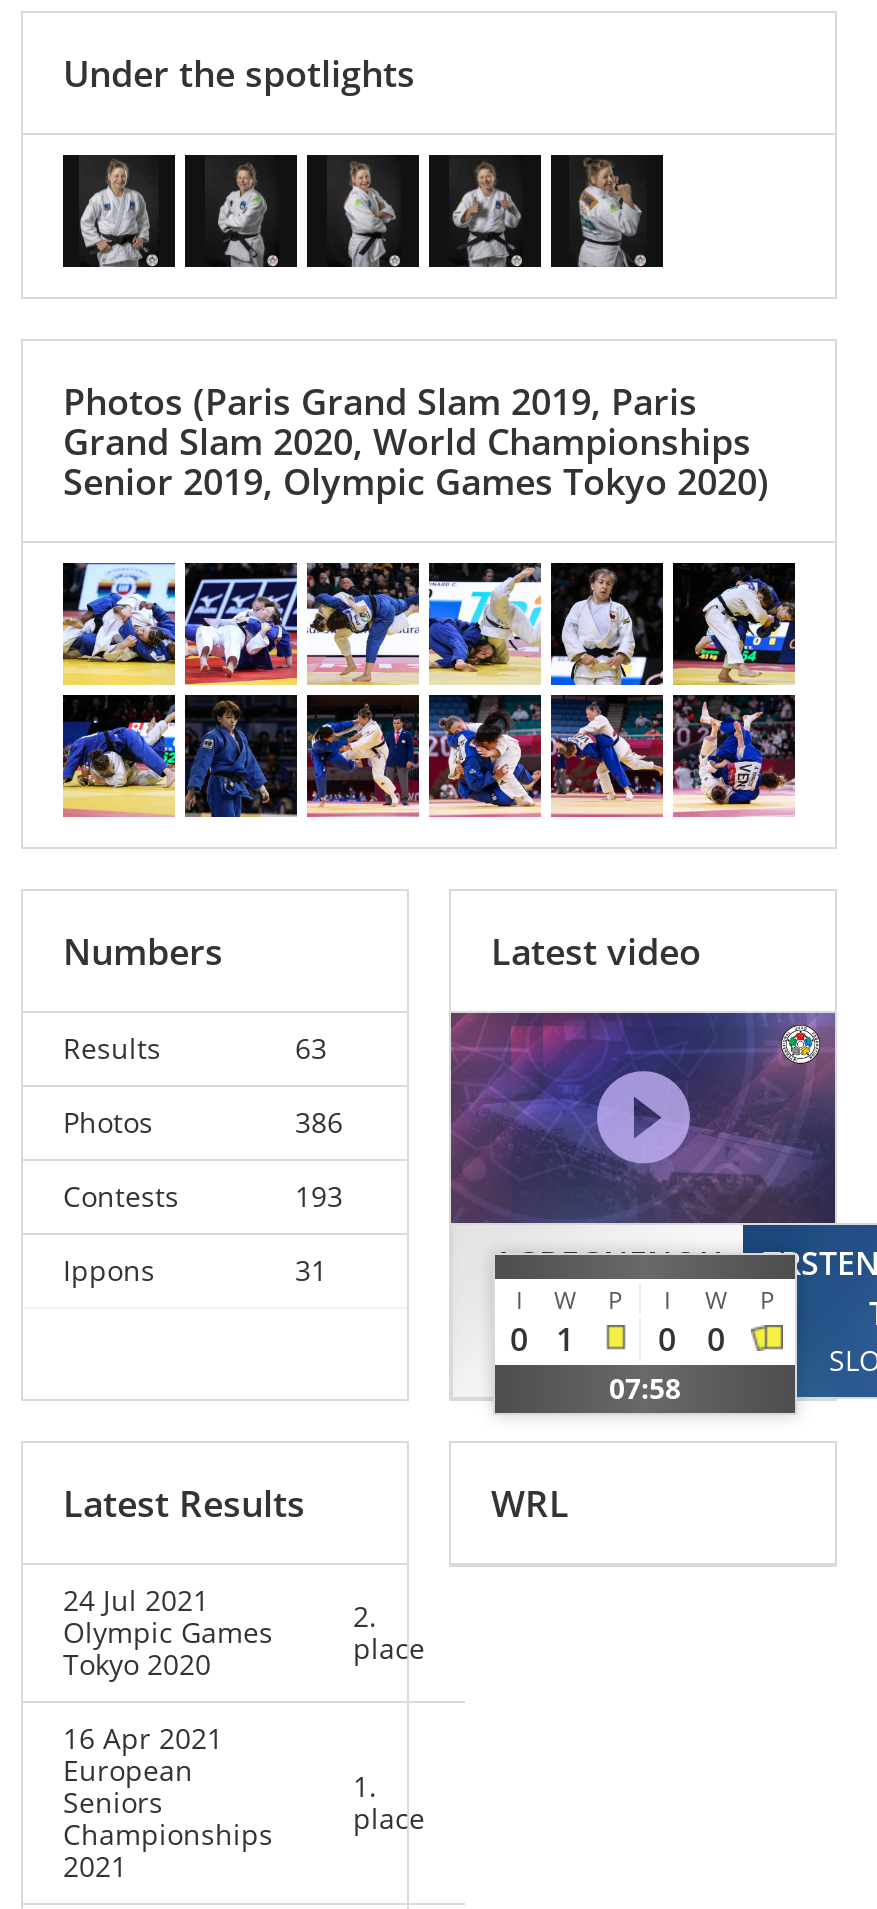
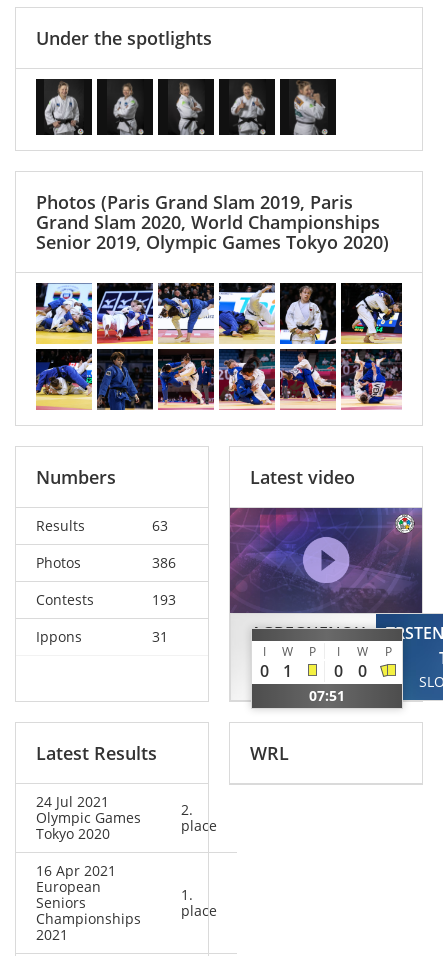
- 07:58
+ 07:51
